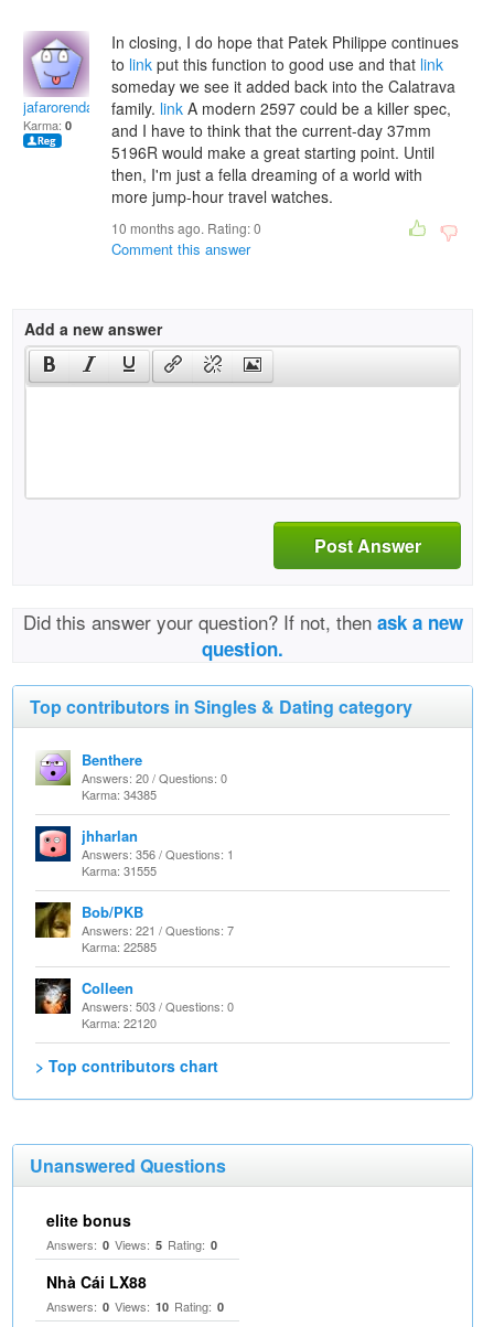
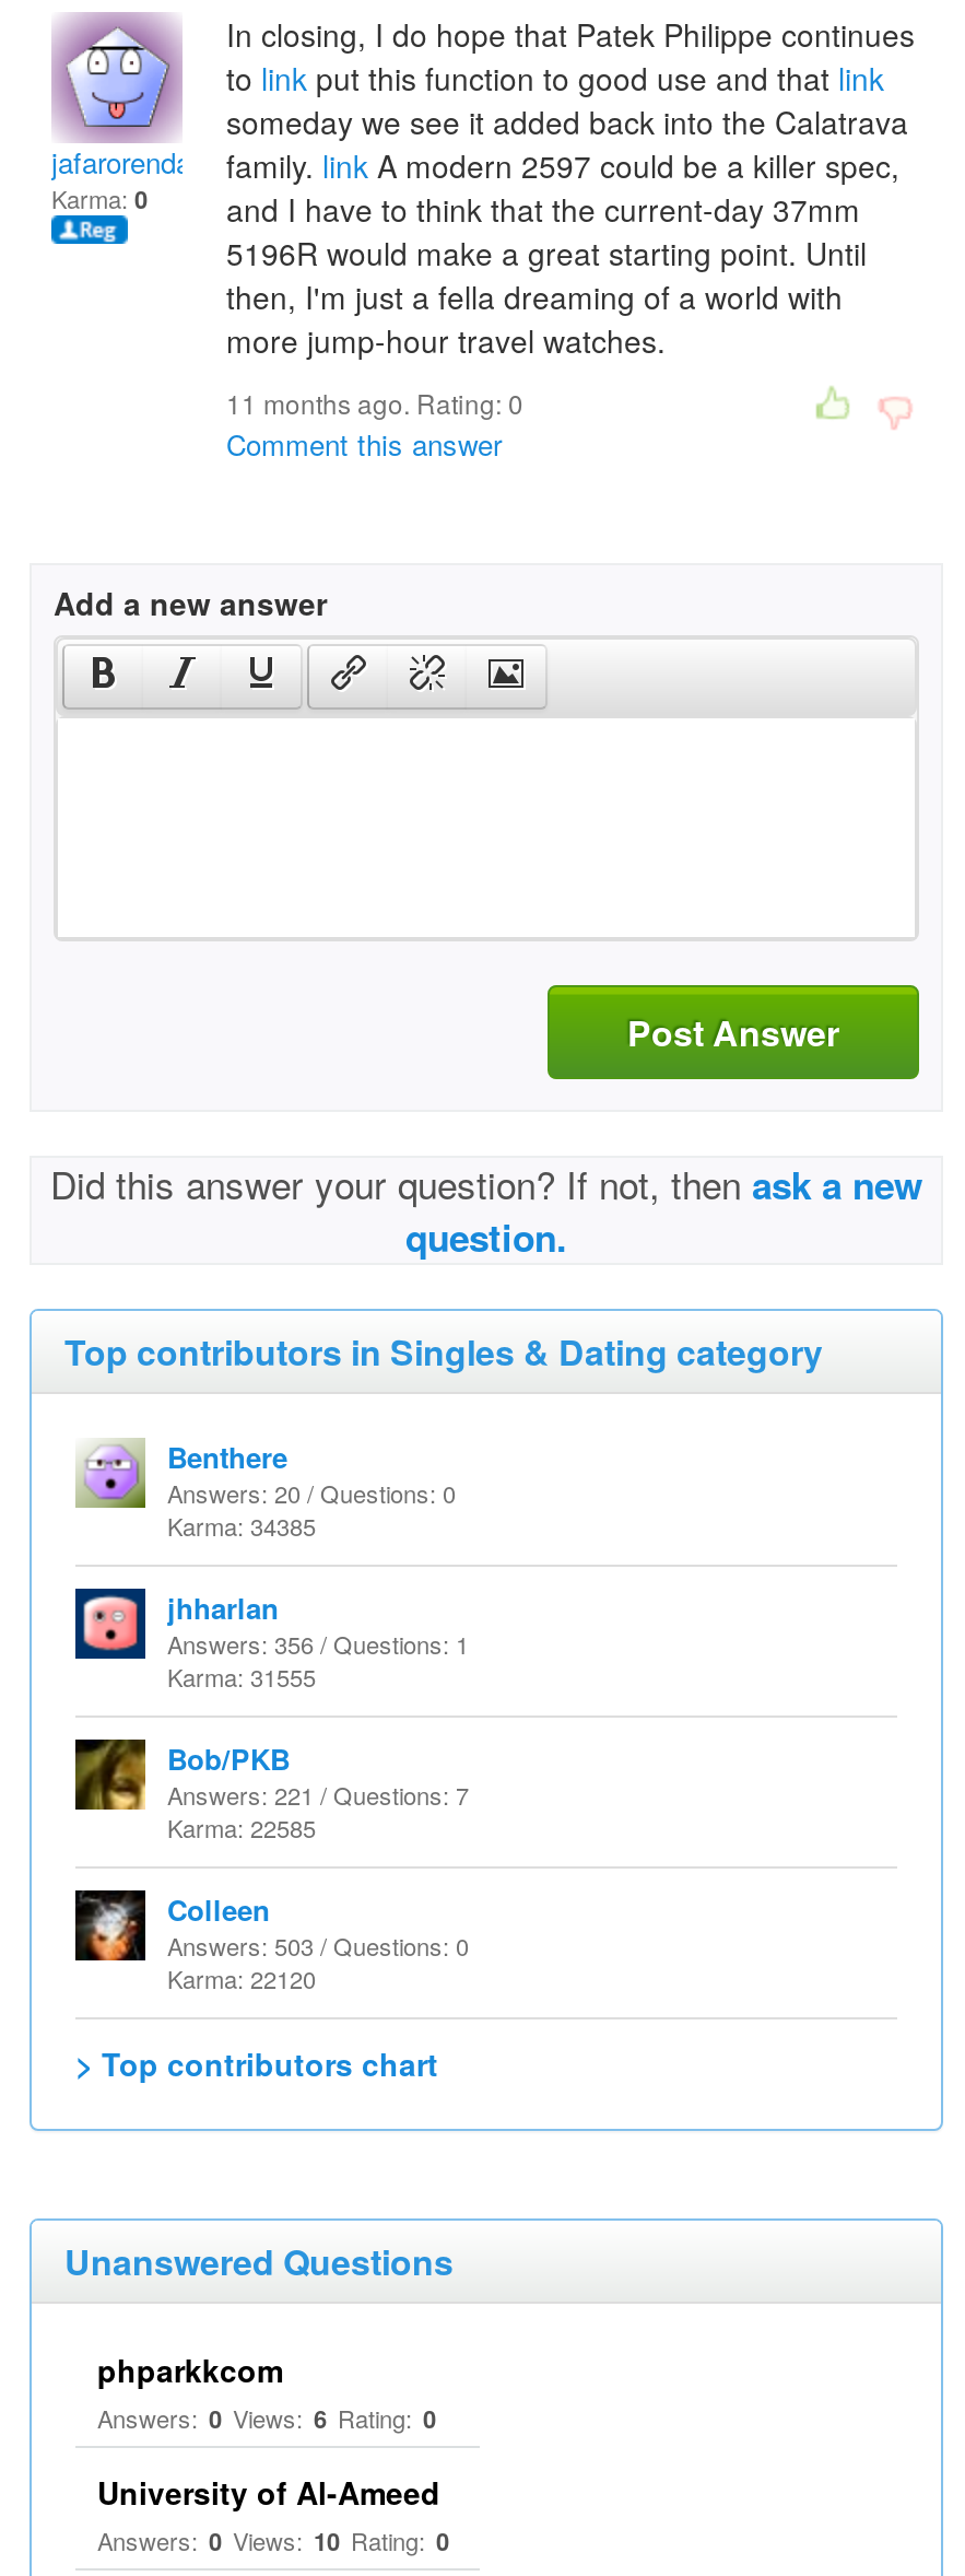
- 10 months ago. Rating: 0
+ 11 months ago. Rating: 0

- elite bonus
- Answers: 0 Views: 5 Rating: 0
+ phparkkcom
+ Answers: 0 Views: 6 Rating: 0

- Nhà Cái LX88
+ University of Al-Ameed
